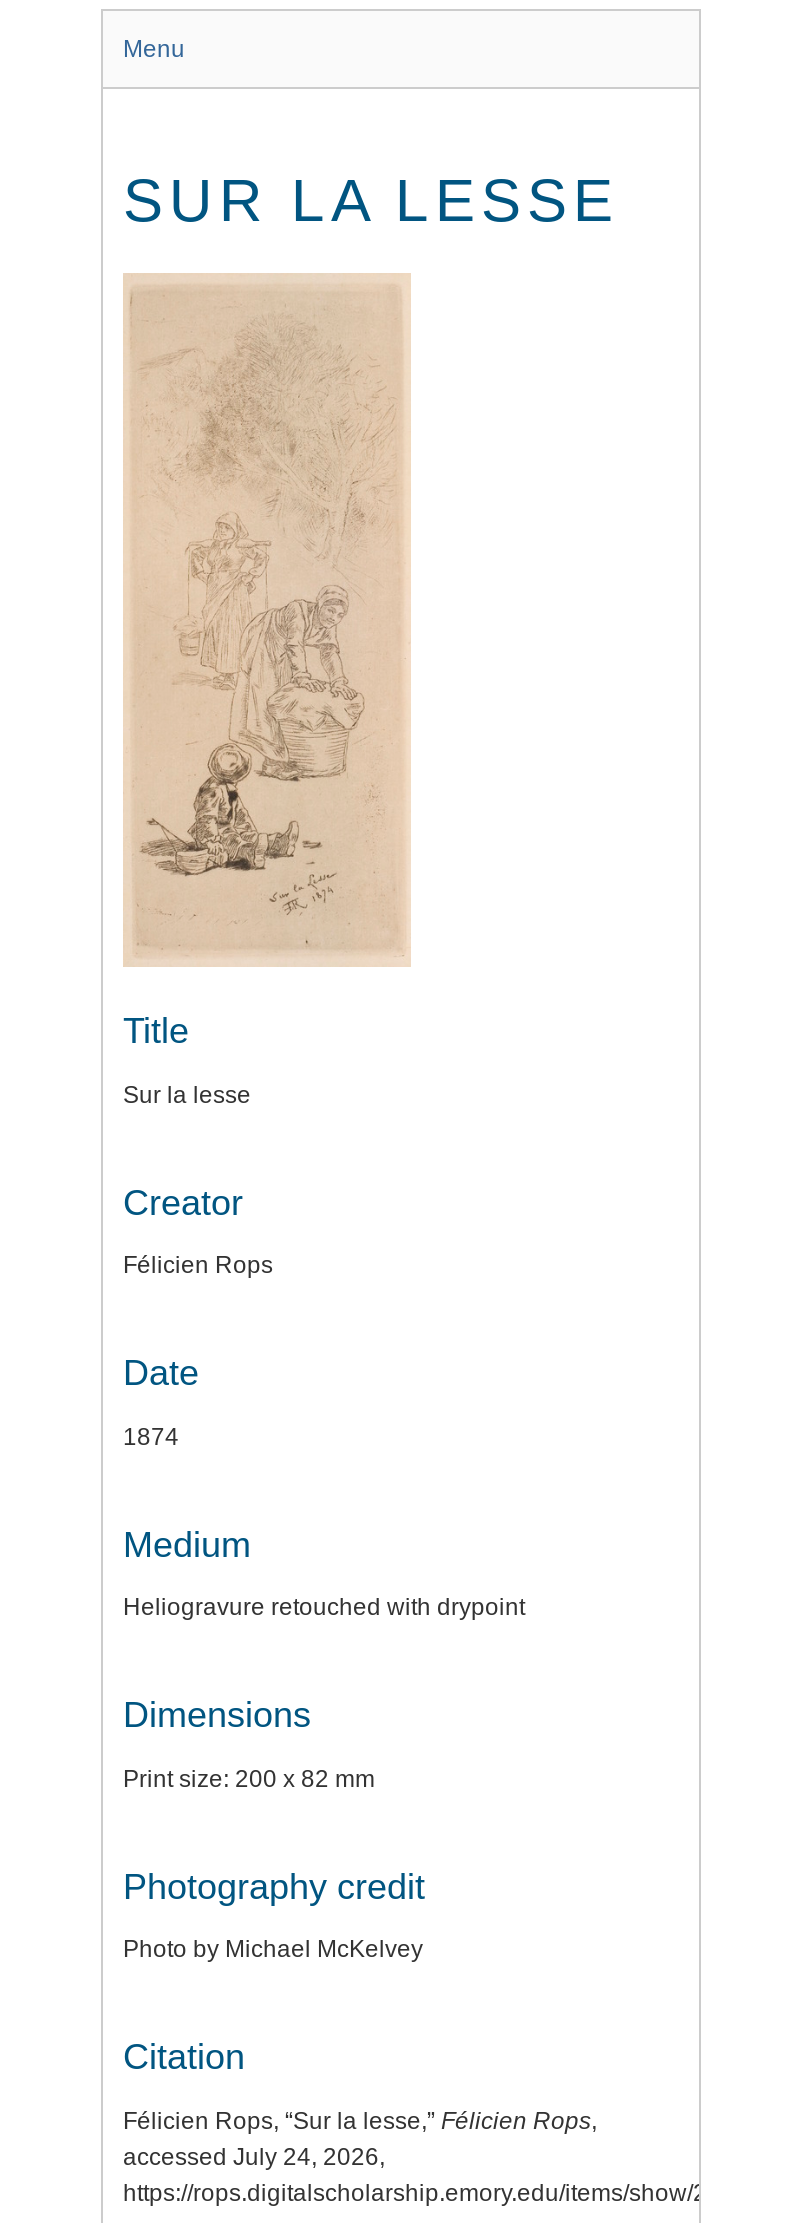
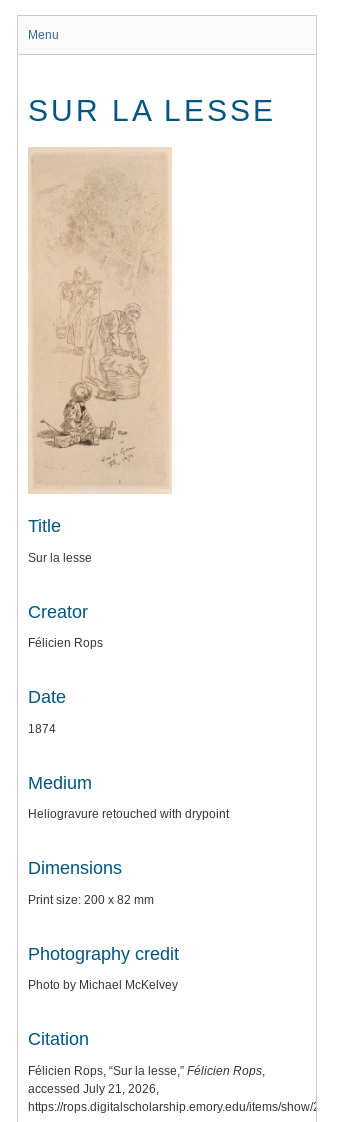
- accessed July 24, 2026,
+ accessed July 21, 2026,
